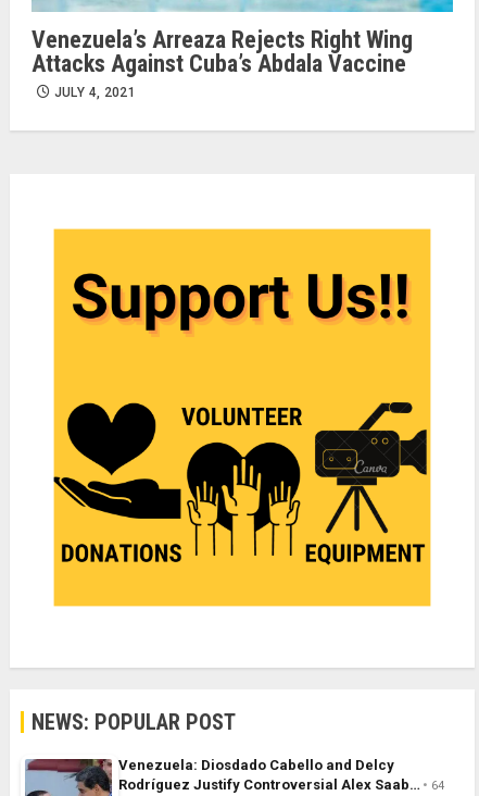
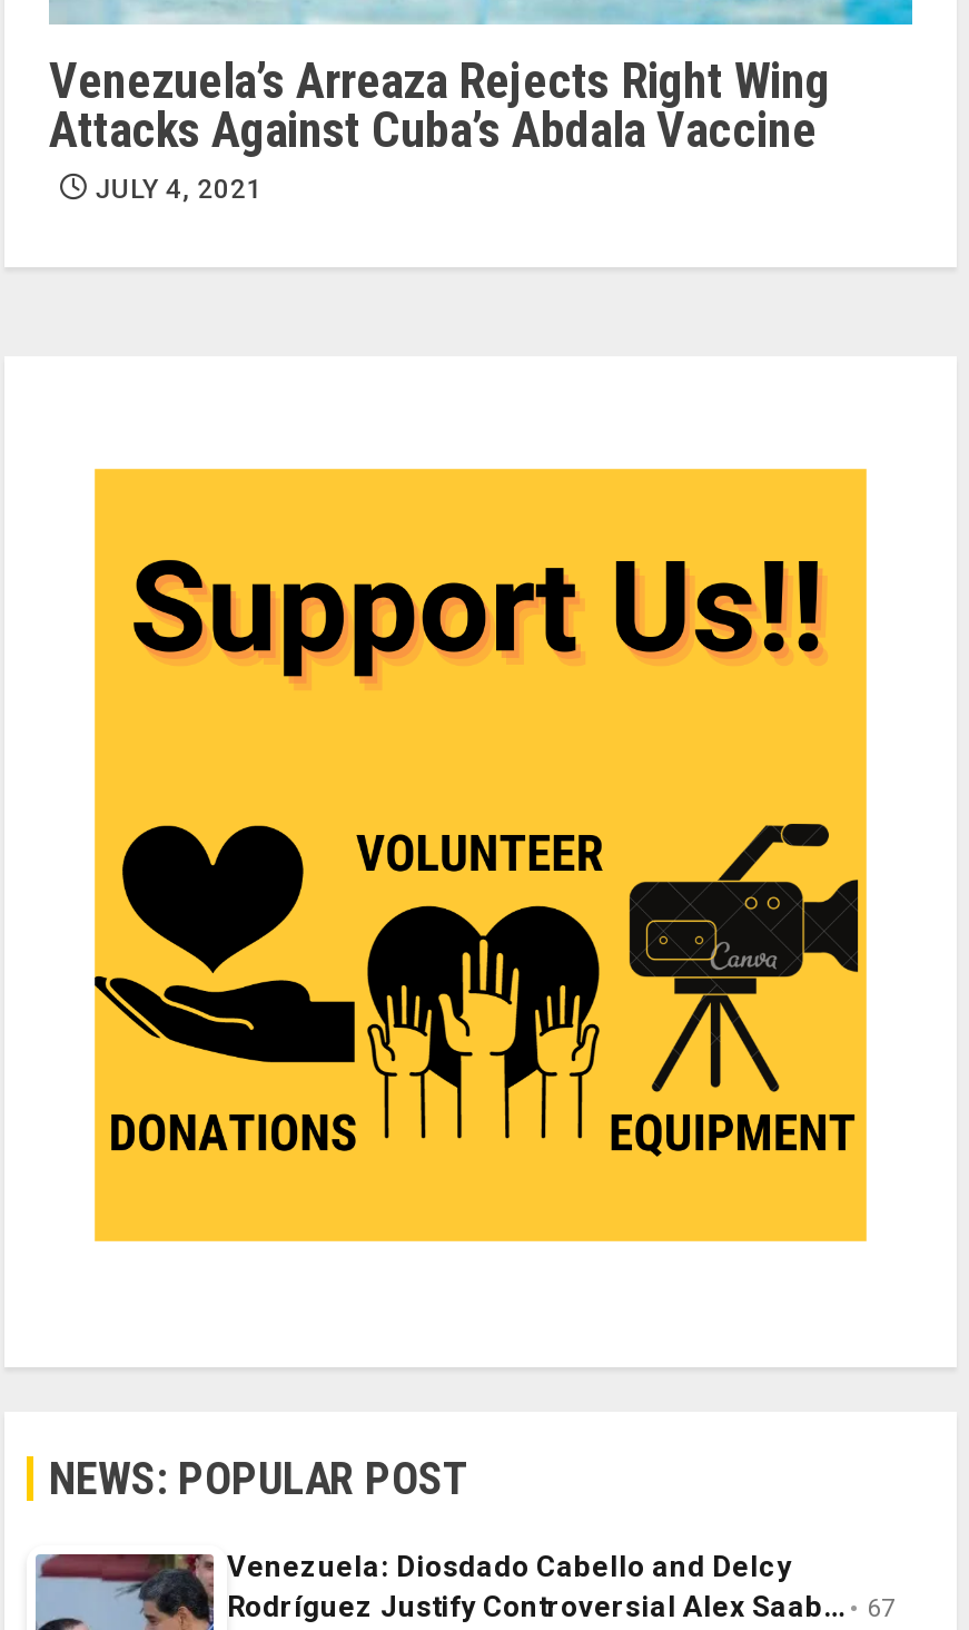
- Rodríguez Justify Controversial Alex Saab… 64
+ Rodríguez Justify Controversial Alex Saab… 67
